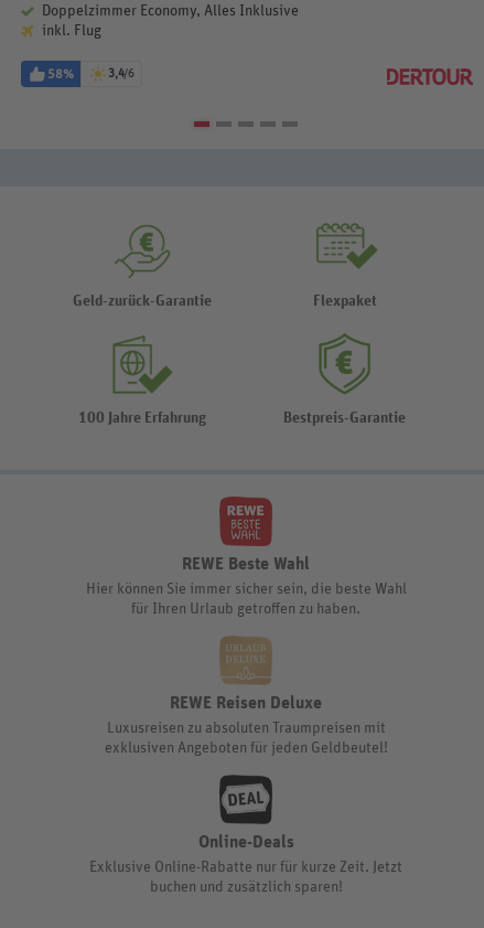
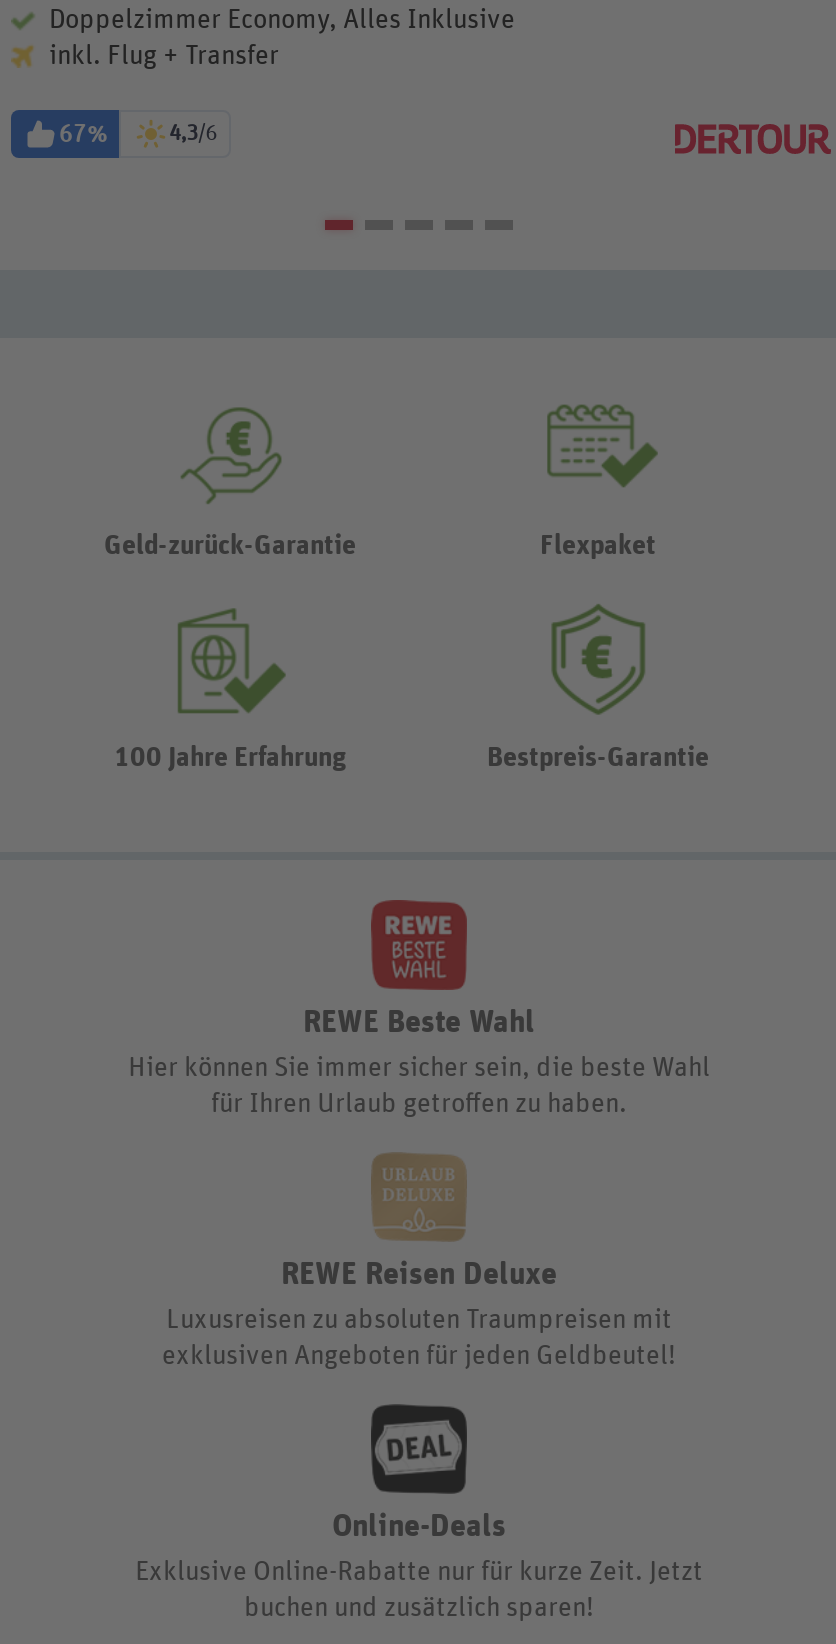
- inkl. Flug
+ inkl. Flug + Transfer

- 58%
- 3,4/6
+ 67%
+ 4,3/6
